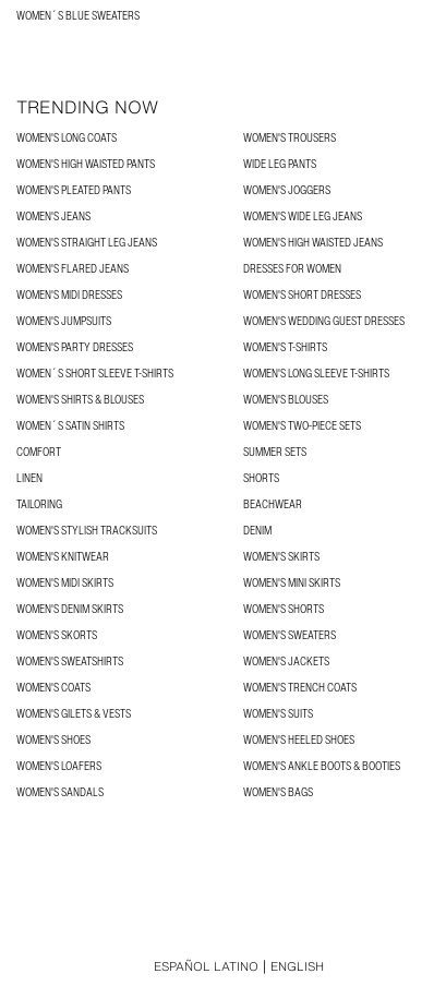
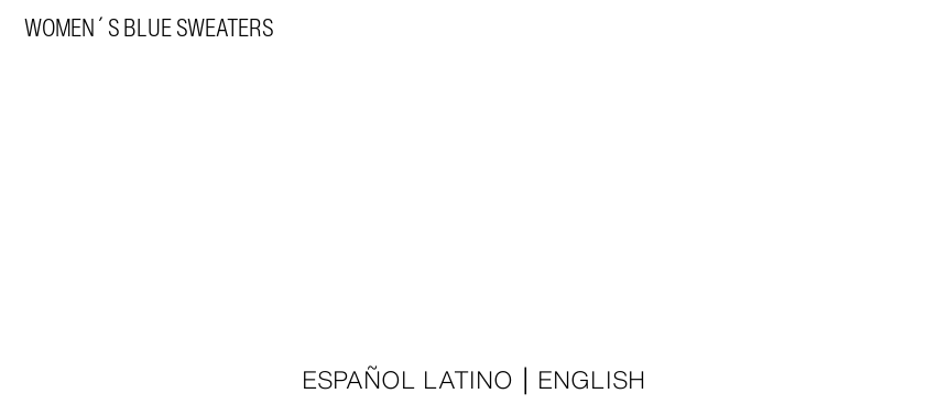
- TRENDING NOW
- WOMEN'S LONG COATS
- WOMEN'S TROUSERS
- WOMEN'S HIGH WAISTED PANTS
- WIDE LEG PANTS
- WOMEN'S PLEATED PANTS
- WOMEN'S JOGGERS
- WOMEN'S JEANS
- WOMEN'S WIDE LEG JEANS
- WOMEN'S STRAIGHT LEG JEANS
- WOMEN'S HIGH WAISTED JEANS
- WOMEN'S FLARED JEANS
- DRESSES FOR WOMEN
- WOMEN'S MIDI DRESSES
- WOMEN'S SHORT DRESSES
- WOMEN'S JUMPSUITS
- WOMEN'S WEDDING GUEST DRESSES
- WOMEN'S PARTY DRESSES
- WOMEN'S T-SHIRTS
- WOMEN´S SHORT SLEEVE T-SHIRTS
- WOMEN'S LONG SLEEVE T-SHIRTS
- WOMEN'S SHIRTS & BLOUSES
- WOMEN'S BLOUSES
- WOMEN´S SATIN SHIRTS
- WOMEN'S TWO-PIECE SETS
- COMFORT
- SUMMER SETS
- LINEN
- SHORTS
- TAILORING
- BEACHWEAR
- WOMEN'S STYLISH TRACKSUITS
- DENIM
- WOMEN'S KNITWEAR
- WOMEN'S SKIRTS
- WOMEN'S MIDI SKIRTS
- WOMEN'S MINI SKIRTS
- WOMEN'S DENIM SKIRTS
- WOMEN'S SHORTS
- WOMEN'S SKORTS
- WOMEN'S SWEATERS
- WOMEN'S SWEATSHIRTS
- WOMEN'S JACKETS
- WOMEN'S COATS
- WOMEN'S TRENCH COATS
- WOMEN'S GILETS & VESTS
- WOMEN'S SUITS
- WOMEN'S SHOES
- WOMEN'S HEELED SHOES
- WOMEN'S LOAFERS
- WOMEN'S ANKLE BOOTS & BOOTIES
- WOMEN'S SANDALS
- WOMEN'S BAGS
